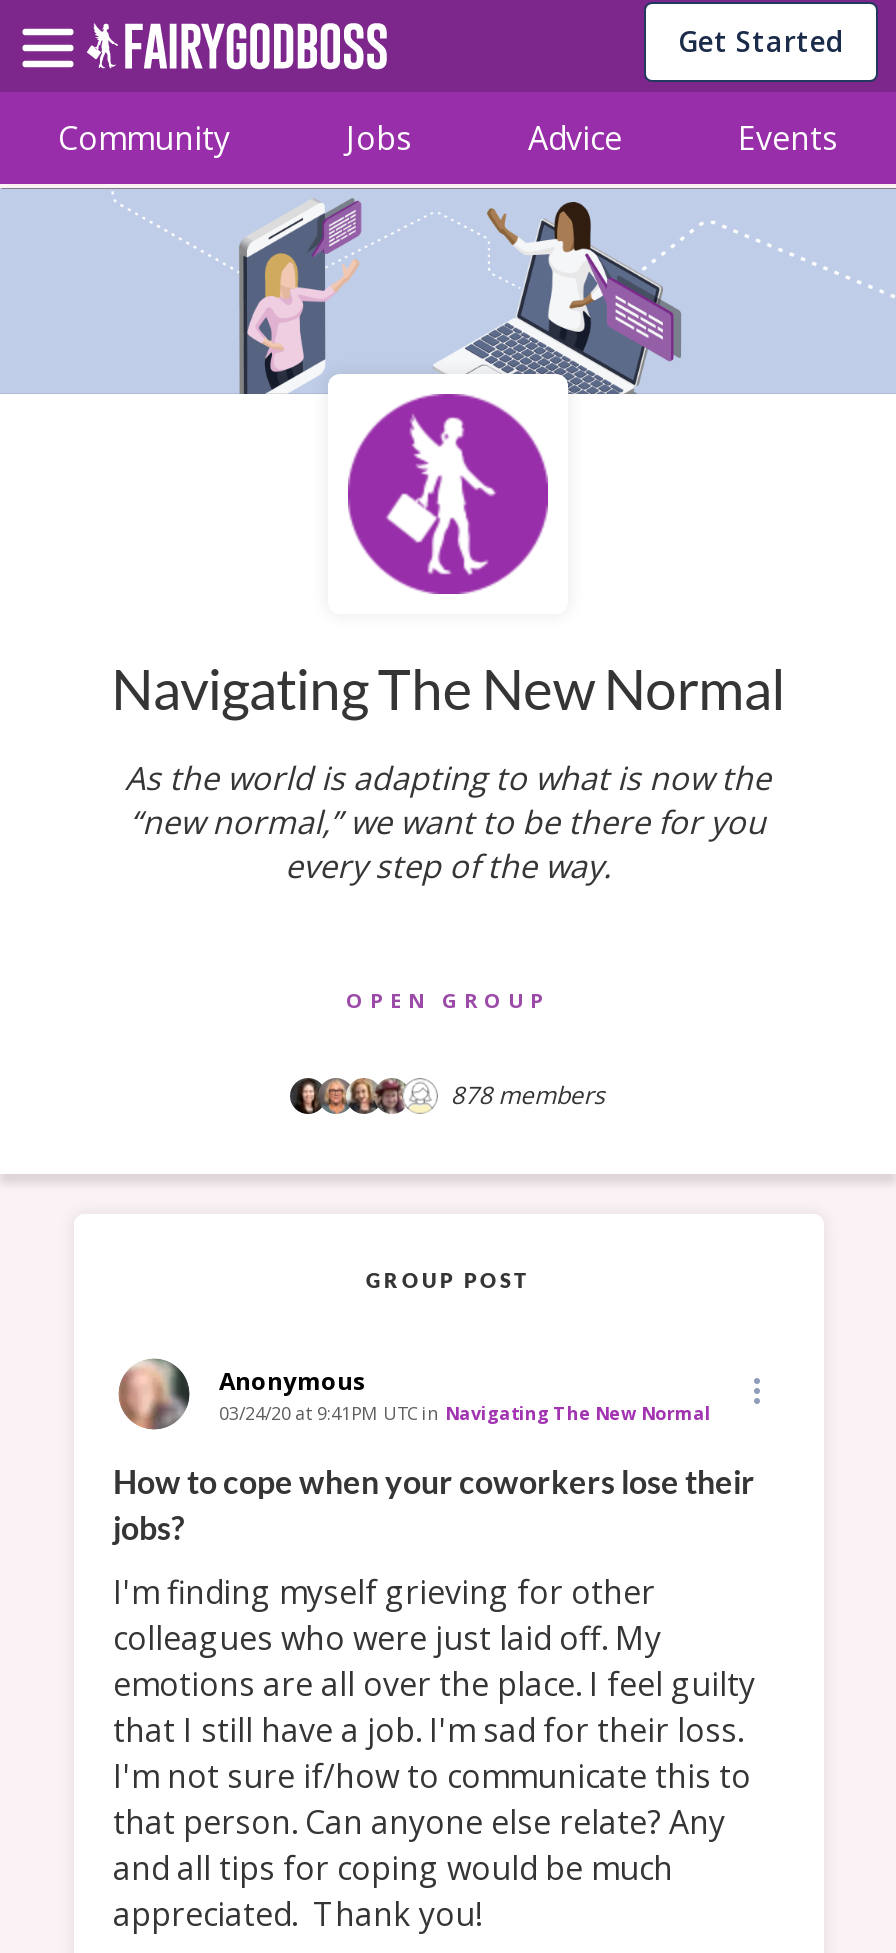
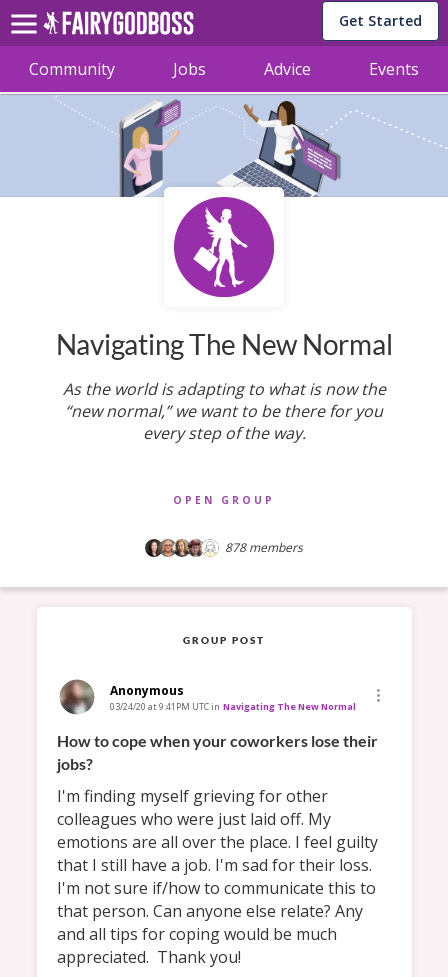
- [image]
+ [image]
